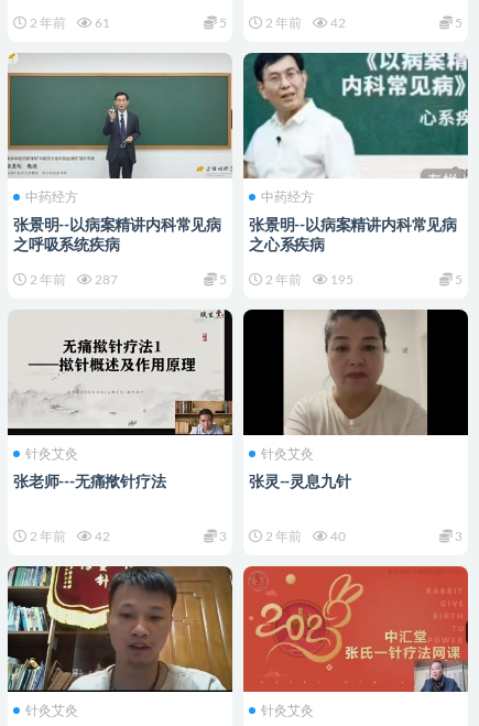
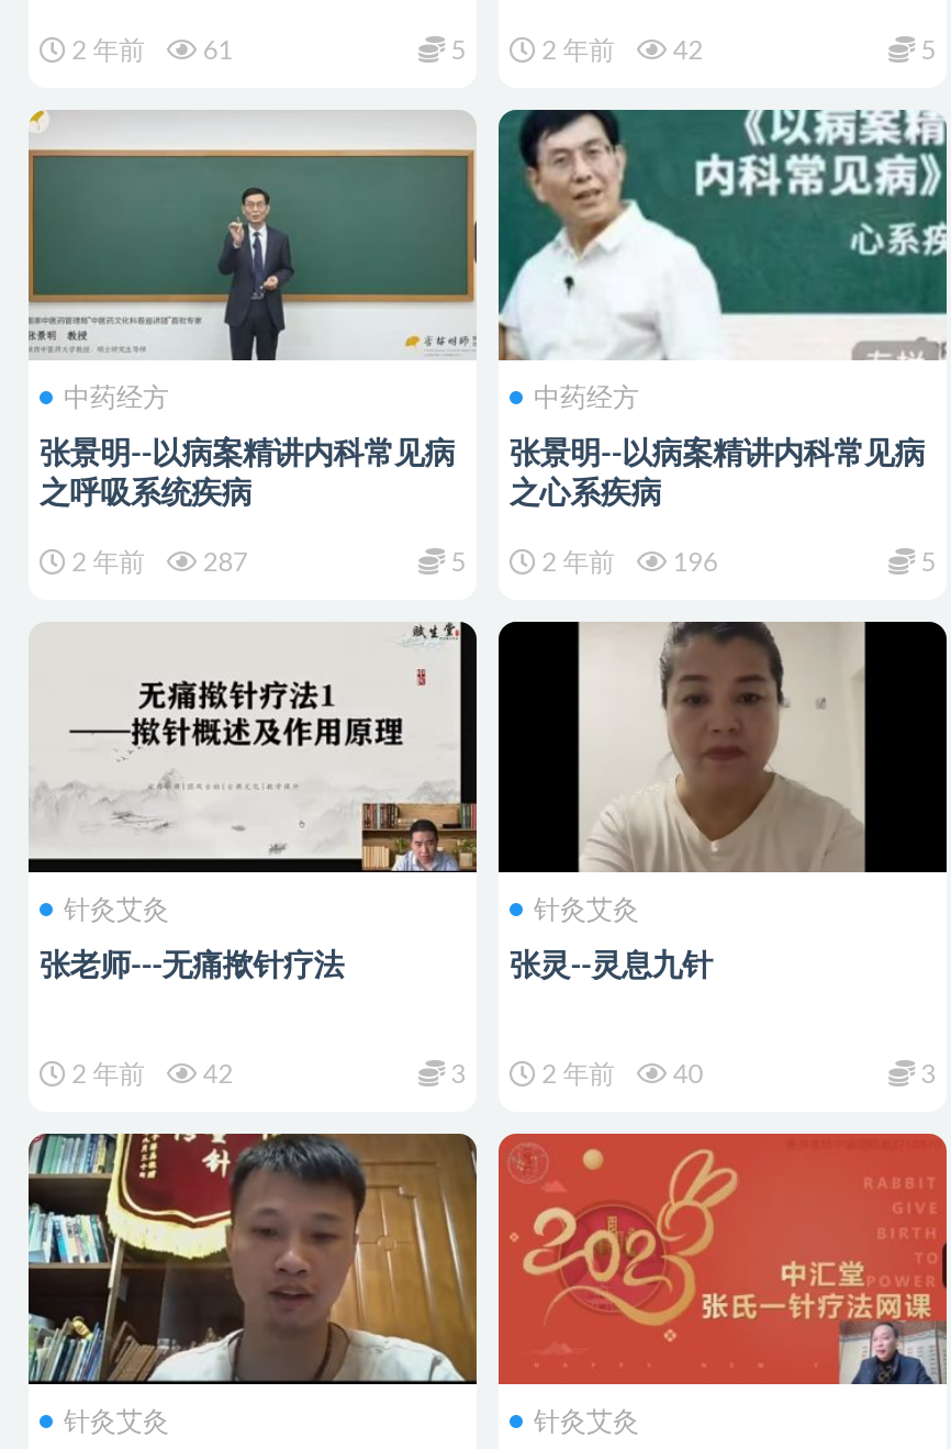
- 2 年前 195
+ 2 年前 196
